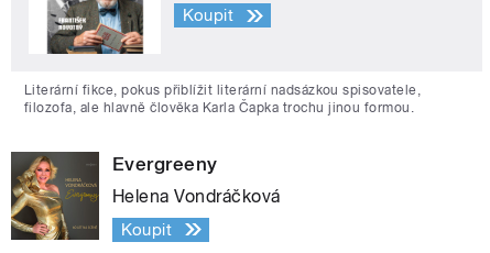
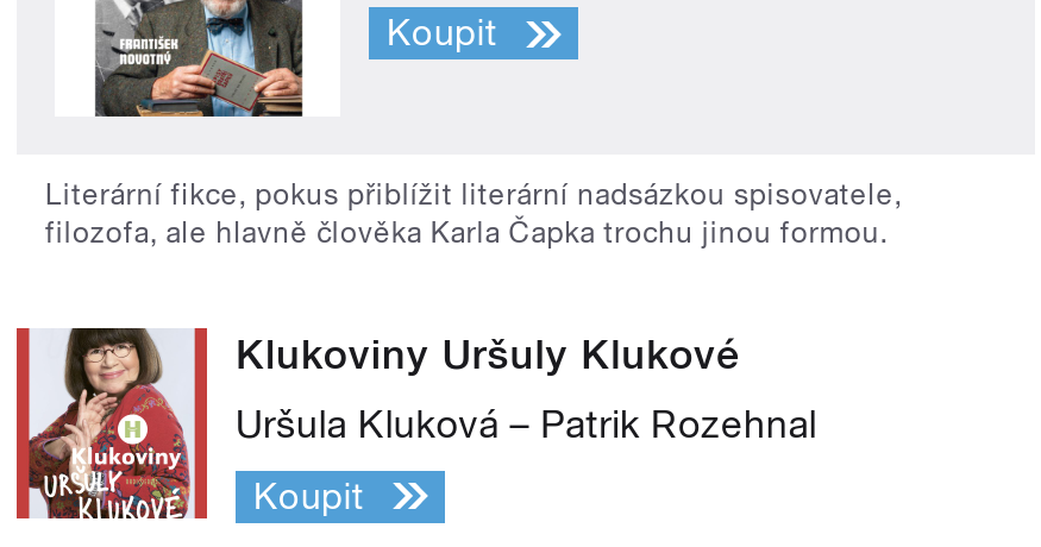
- [image]
- Evergreeny
+ [image]
+ Klukoviny Uršuly Klukové

- Helena Vondráčková
+ Uršula Kluková – Patrik Rozehnal
